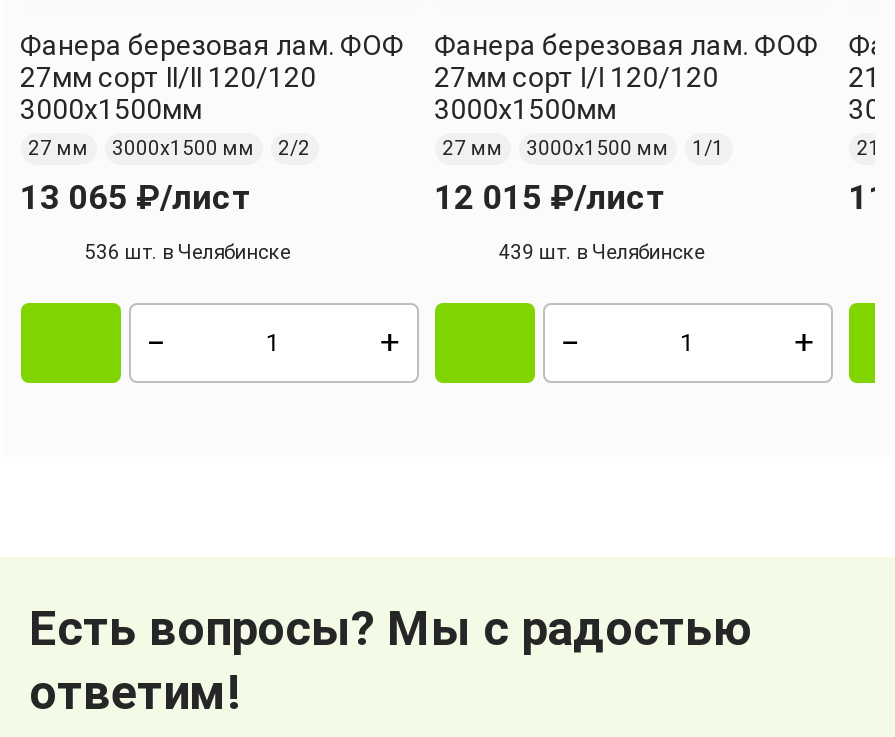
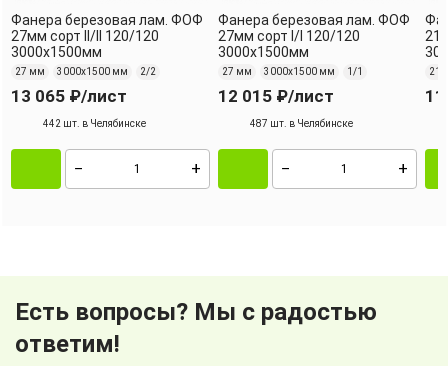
- 536 шт. в Челябинске
+ 442 шт. в Челябинске

- 439 шт. в Челябинске
+ 487 шт. в Челябинске
